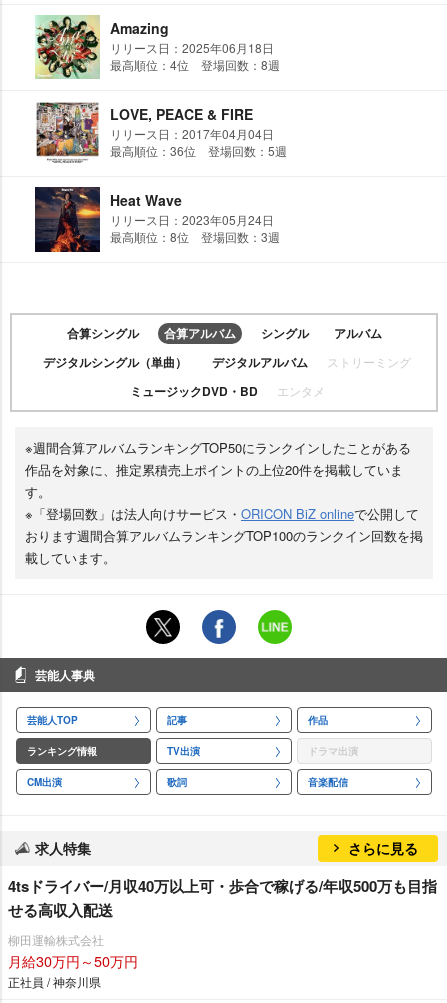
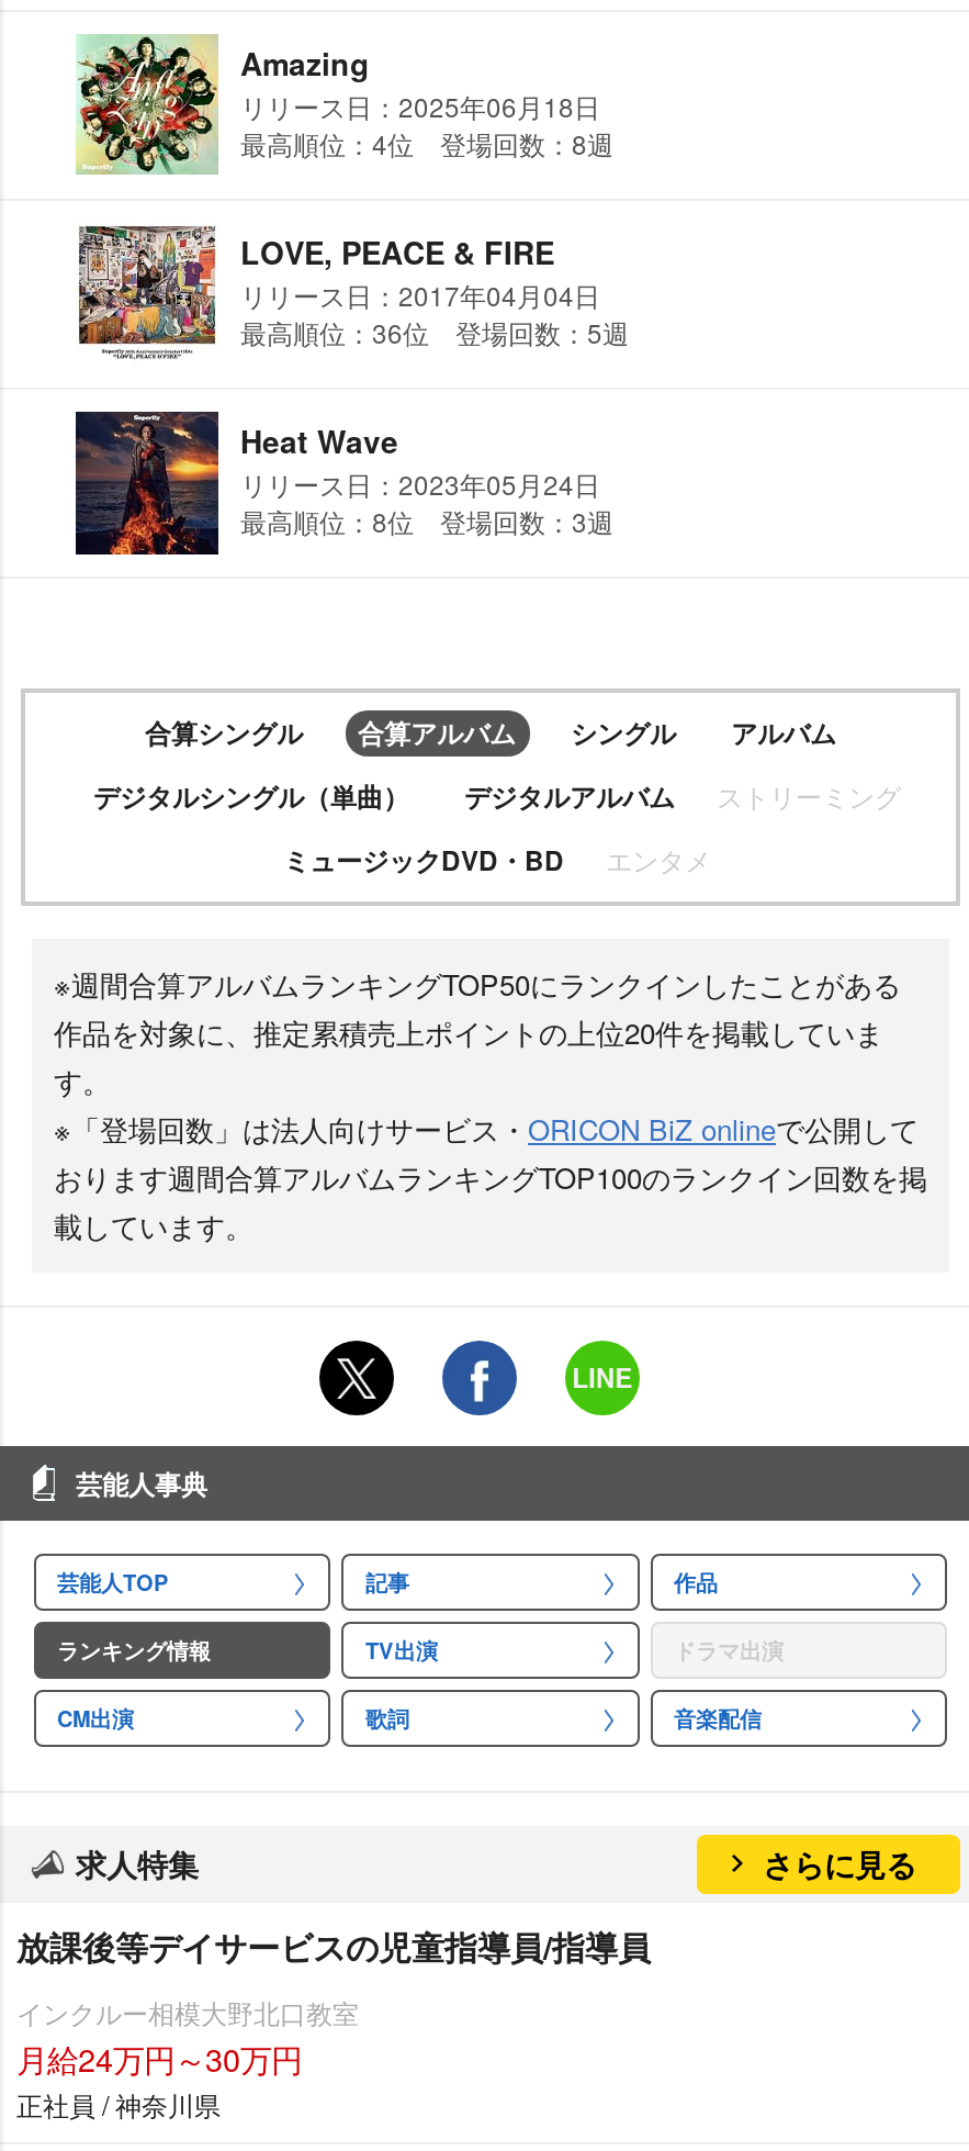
- 4tsドライバー/月収40万以上可・歩合で稼げる/年収500万も目指
- せる高収入配送
+ 放課後等デイサービスの児童指導員/指導員

- 柳田運輸株式会社
- 月給30万円～50万円
+ インクルー相模大野北口教室
+ 月給24万円～30万円
